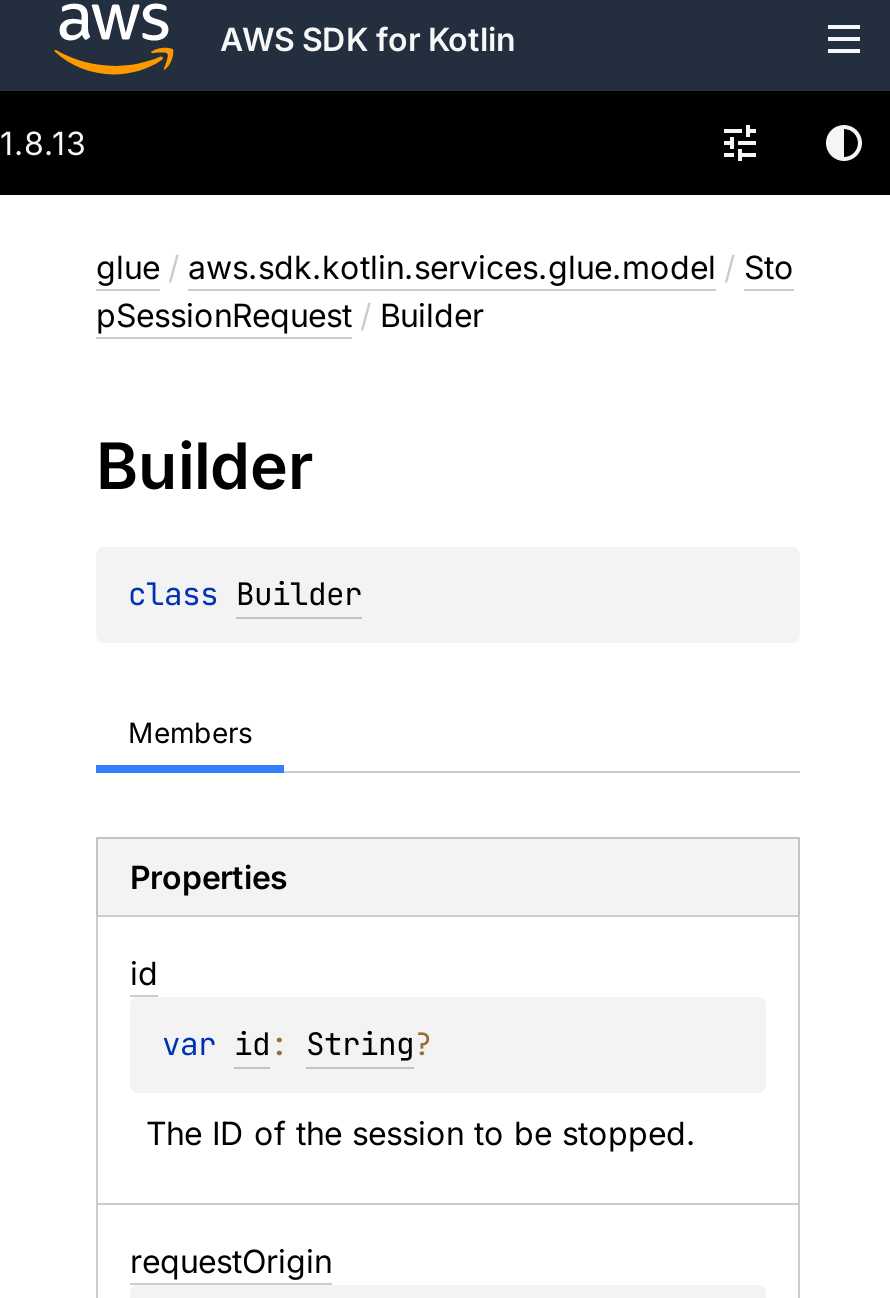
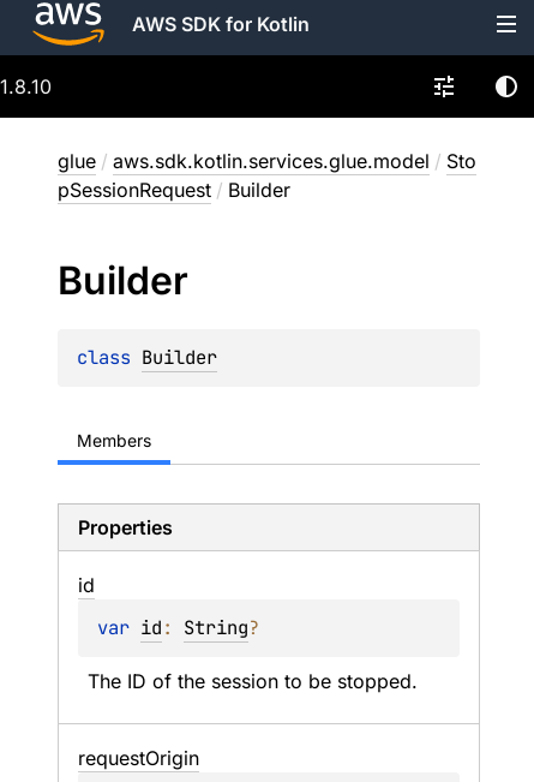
- 1.8.13
+ 1.8.10
